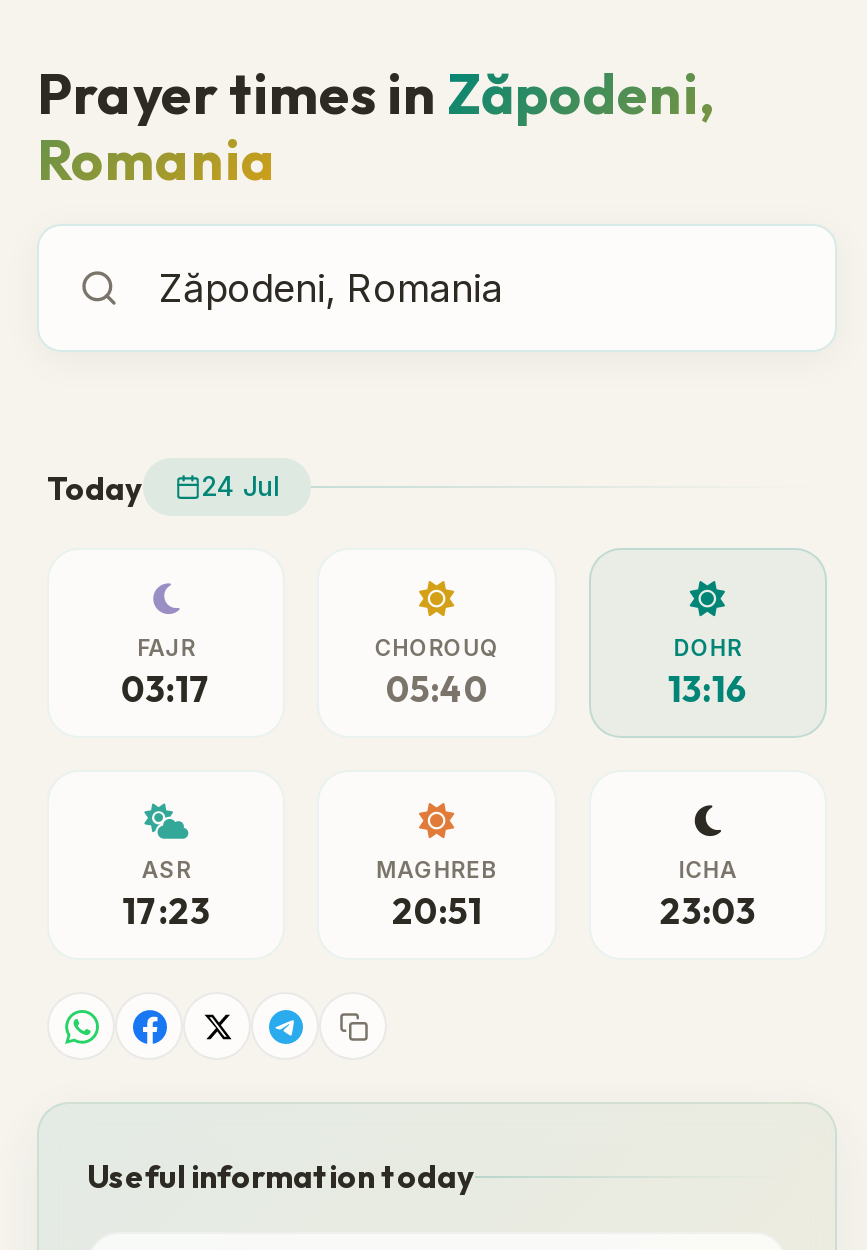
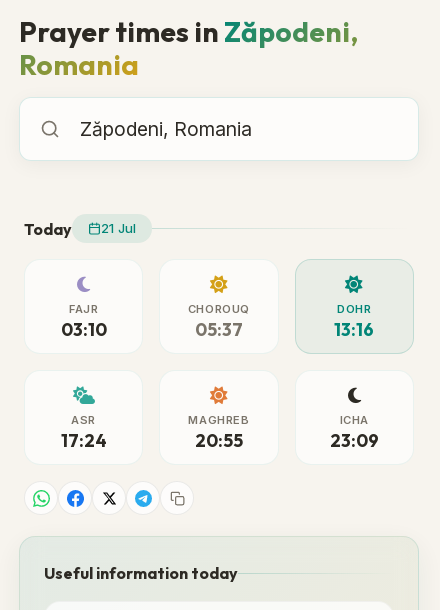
- Today 24 Jul
+ Today 21 Jul

- 03:17
+ 03:10

- 05:40
+ 05:37

- 17:23
+ 17:24

- 20:51
+ 20:55

- 23:03
+ 23:09
